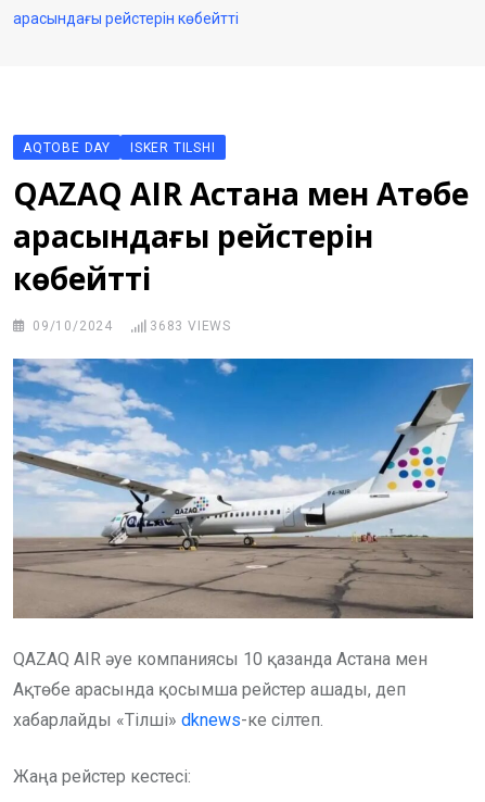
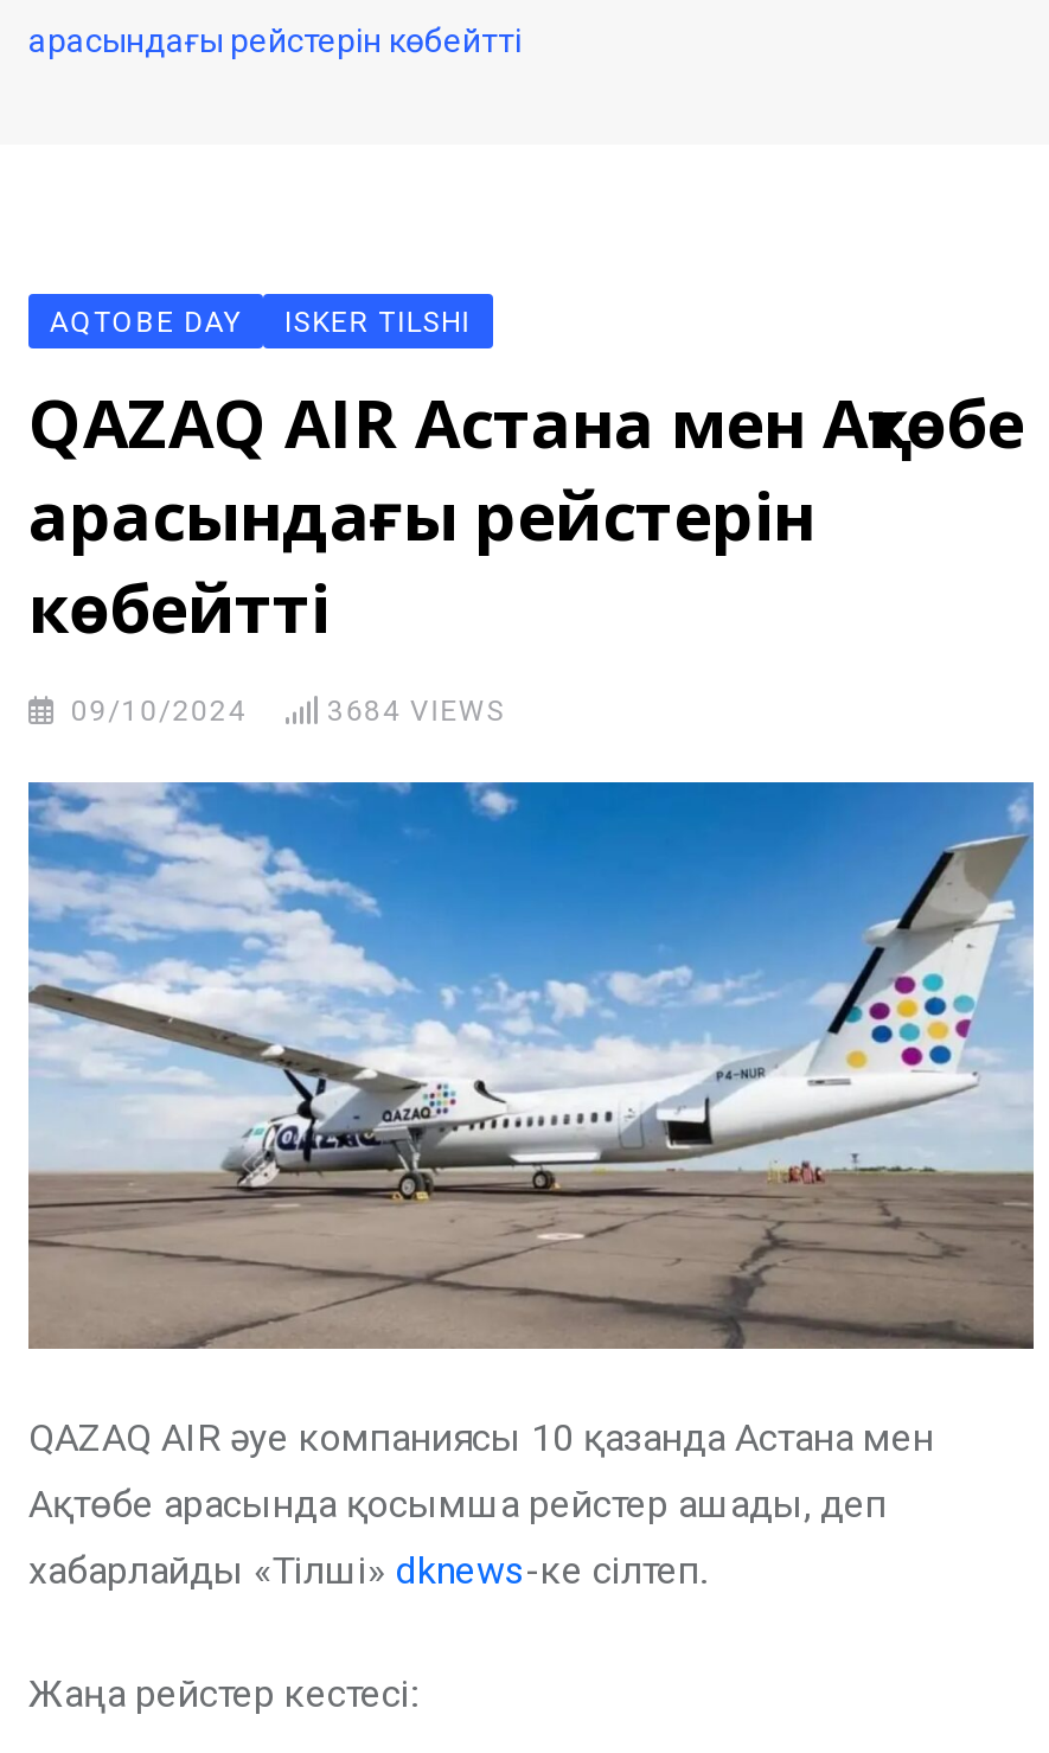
- 3683 VIEWS
+ 3684 VIEWS
